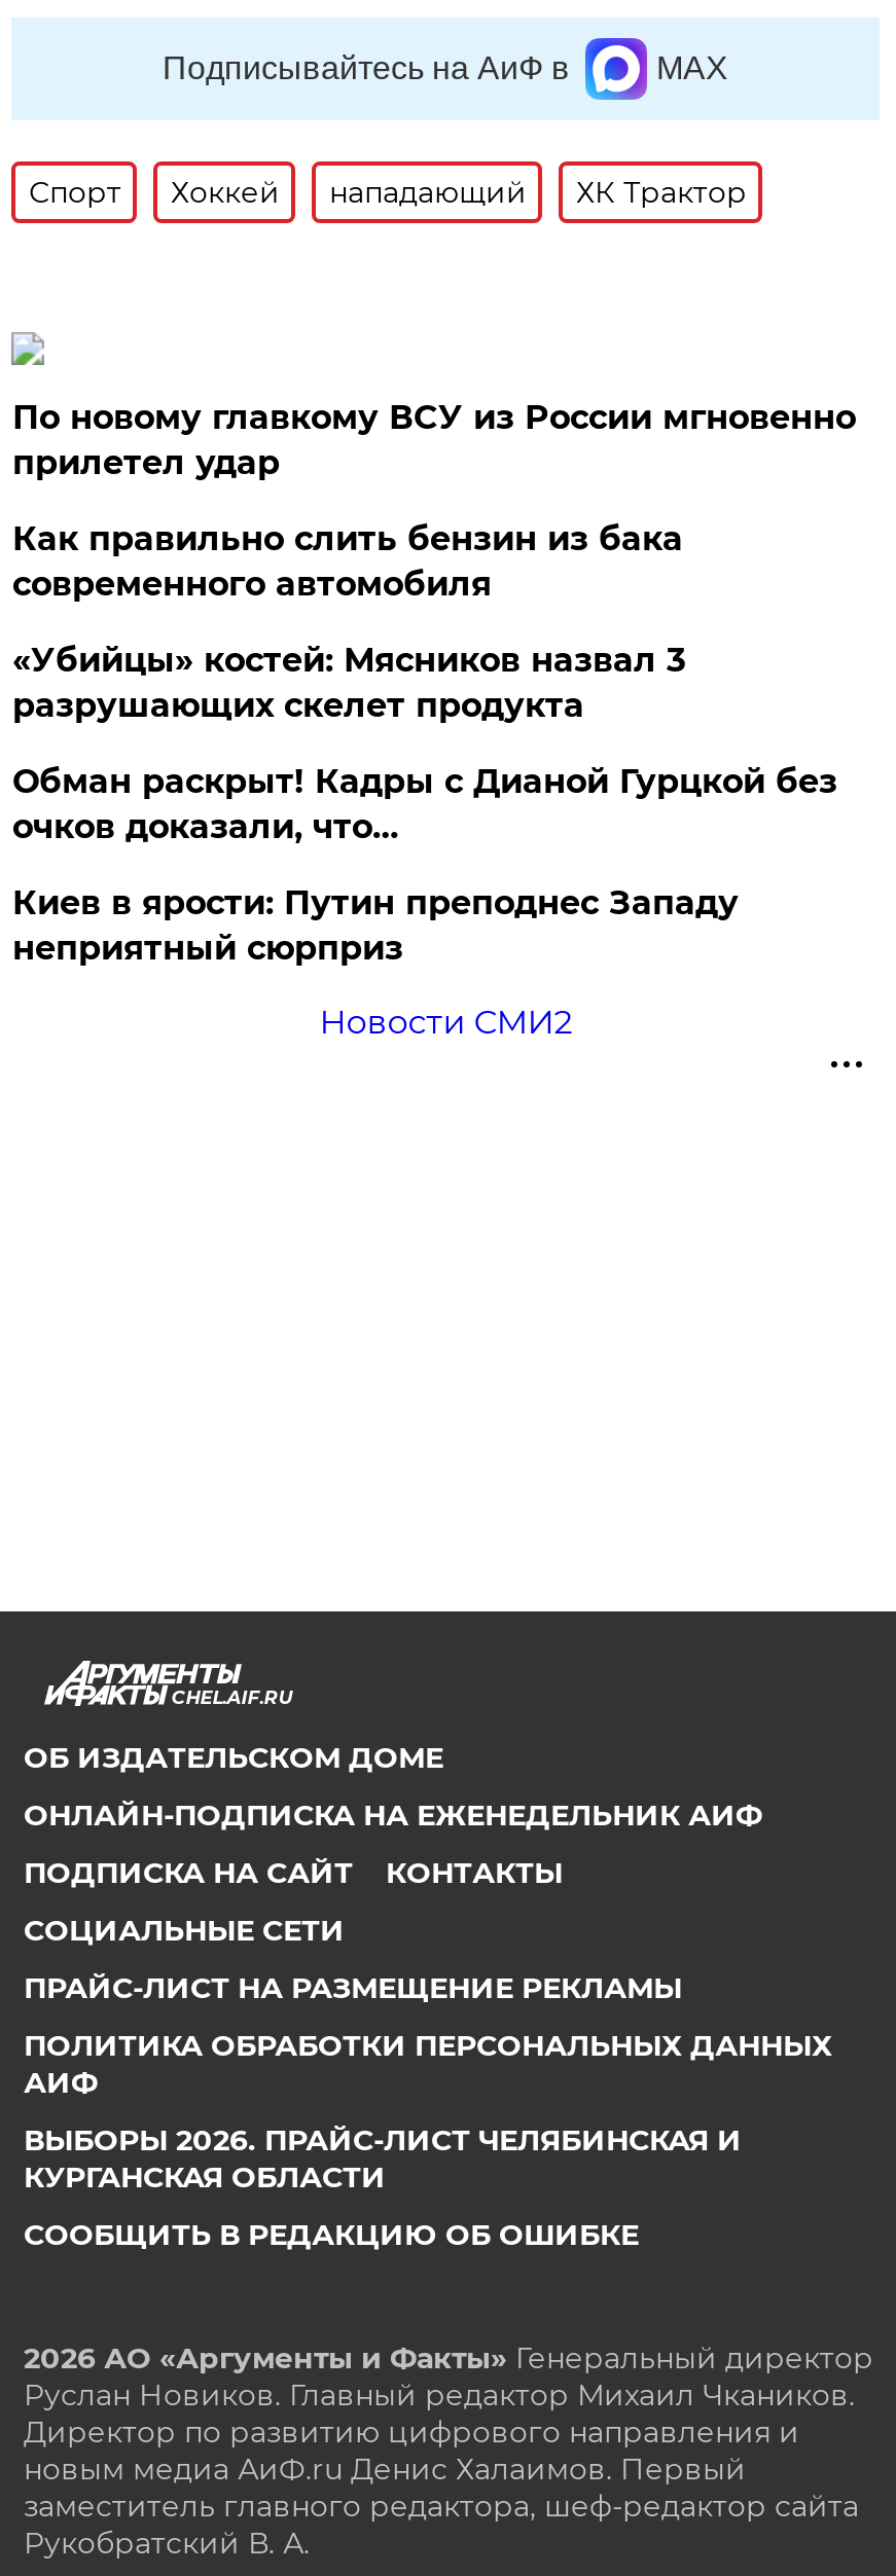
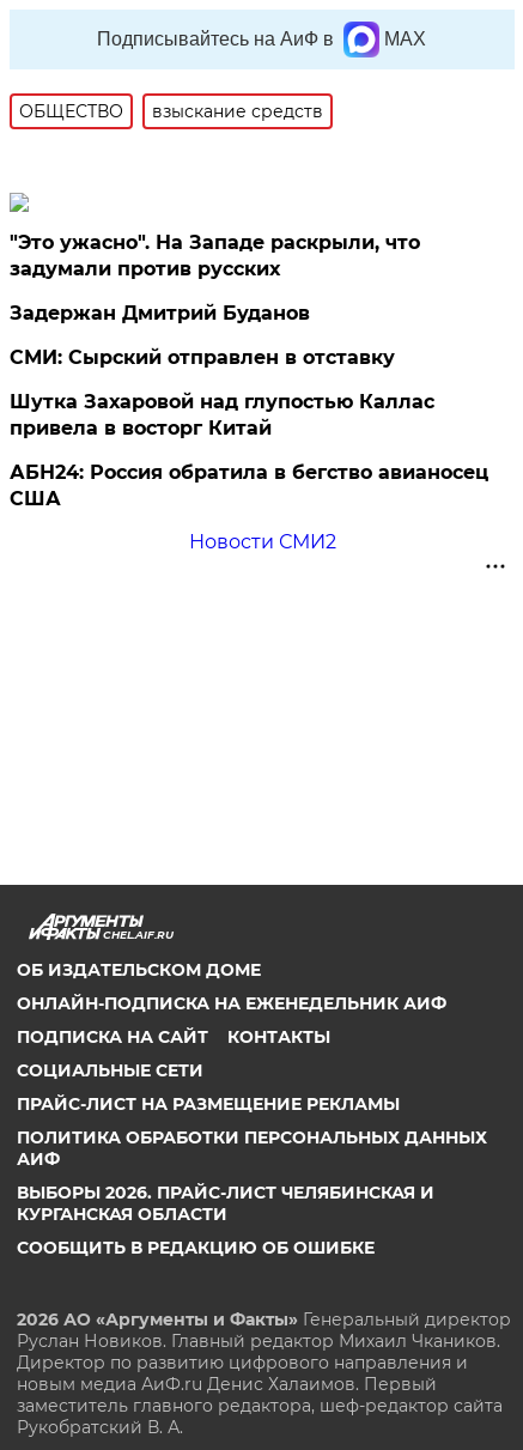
- Спорт
- Хоккей
- нападающий
- ХК Трактор
+ ОБЩЕСТВО
+ взыскание средств

- По новому главкому ВСУ из России мгновенно
- прилетел удар
+ "Это ужасно". На Западе раскрыли, что
+ задумали против русских

- Как правильно слить бензин из бака
- современного автомобиля
+ Задержан Дмитрий Буданов

- «Убийцы» костей: Мясников назвал 3
- разрушающих скелет продукта
+ СМИ: Сырский отправлен в отставку

- Обман раскрыт! Кадры с Дианой Гурцкой без
- очков доказали, что…
+ Шутка Захаровой над глупостью Каллас
+ привела в восторг Китай

- Киев в ярости: Путин преподнес Западу
- неприятный сюрприз
+ АБН24: Россия обратила в бегство авианосец
+ США
